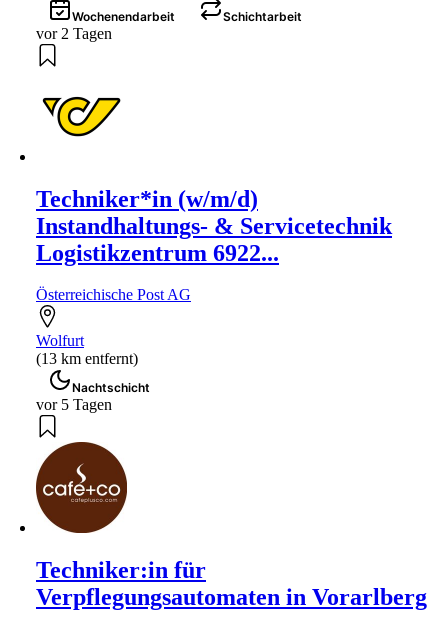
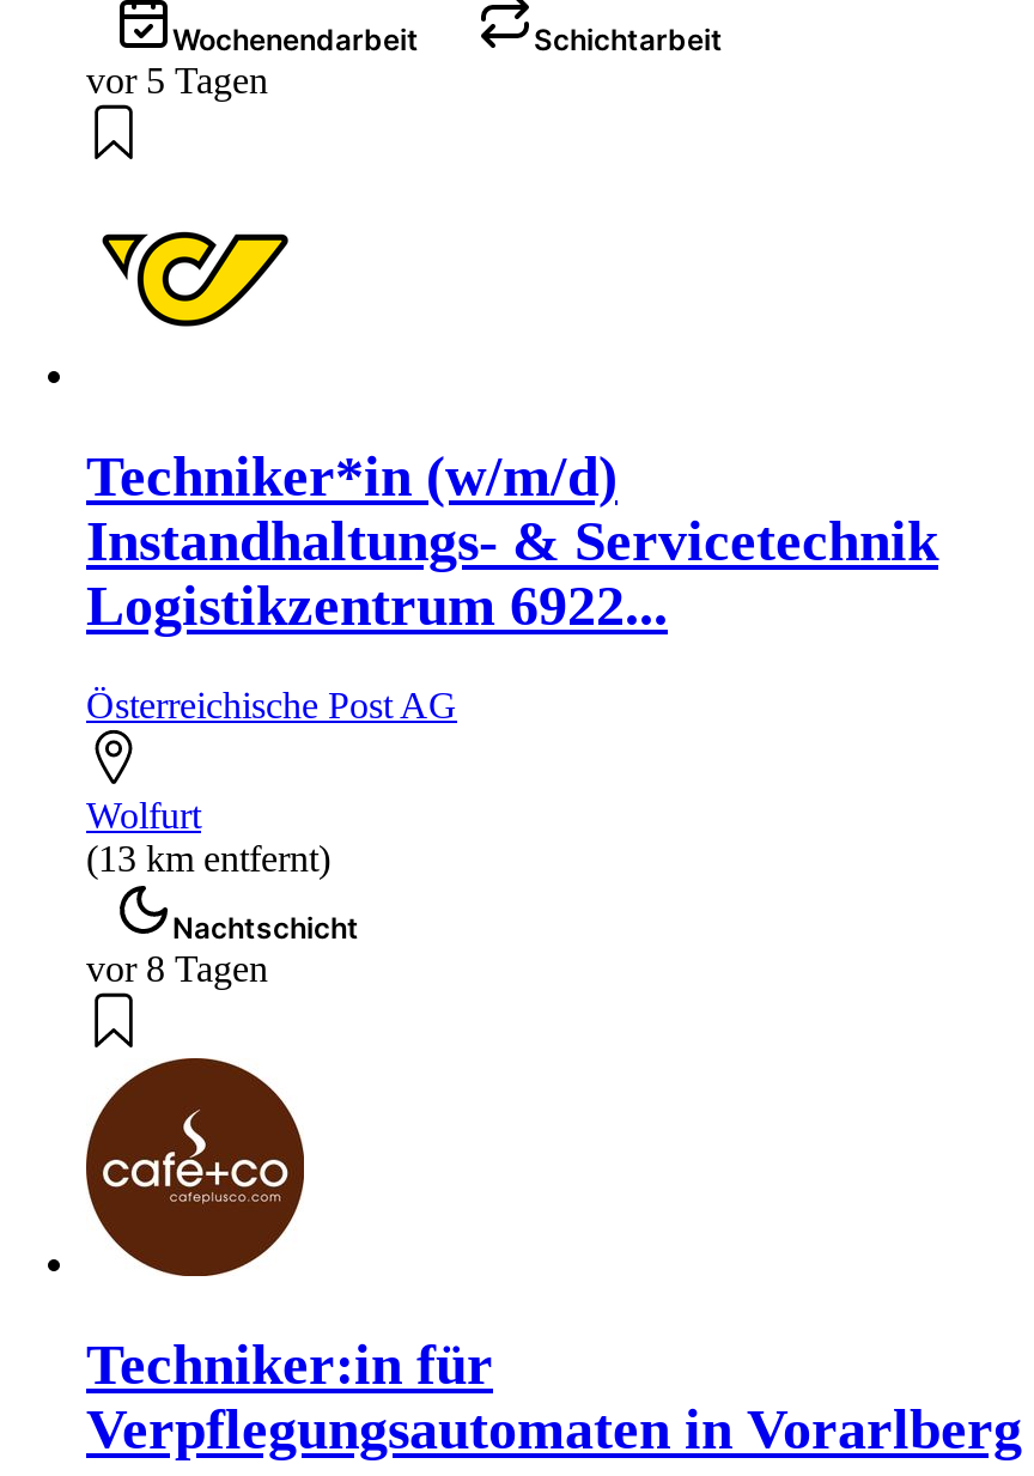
- vor 2 Tagen
+ vor 5 Tagen

- vor 5 Tagen
+ vor 8 Tagen
